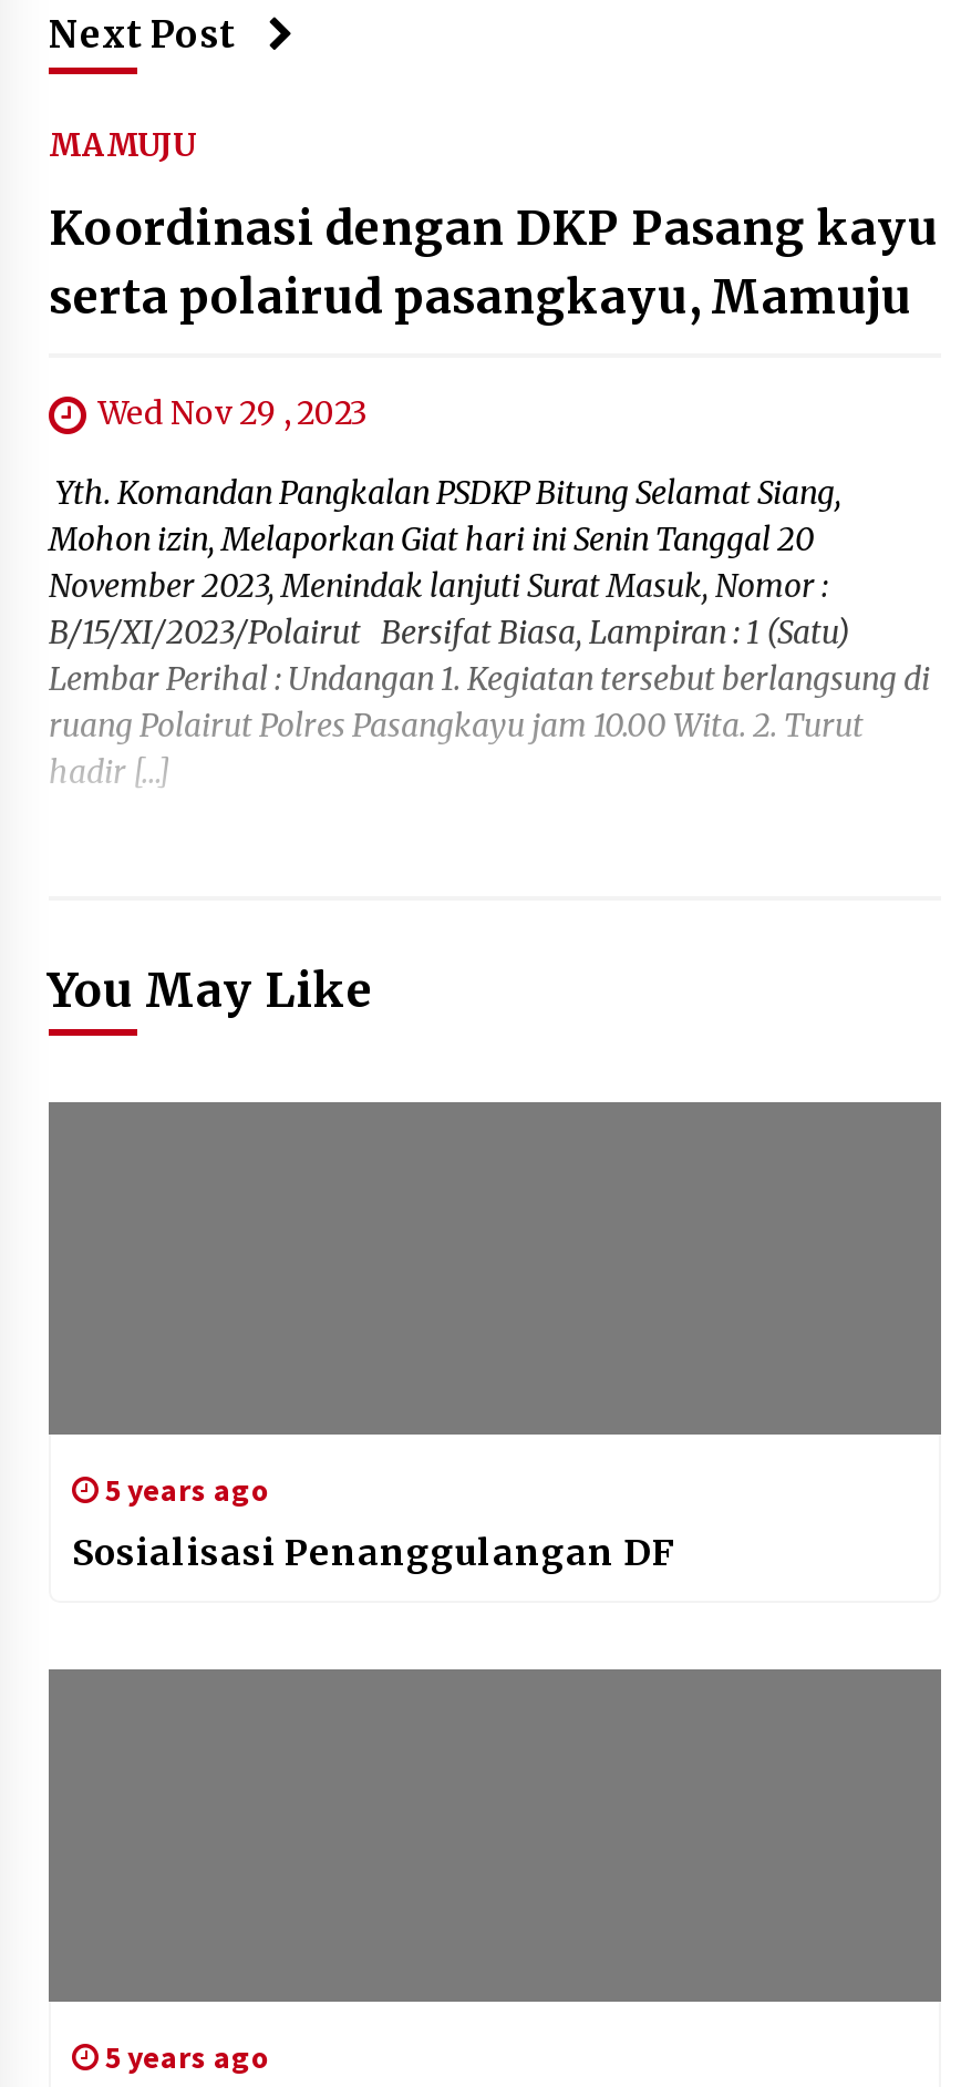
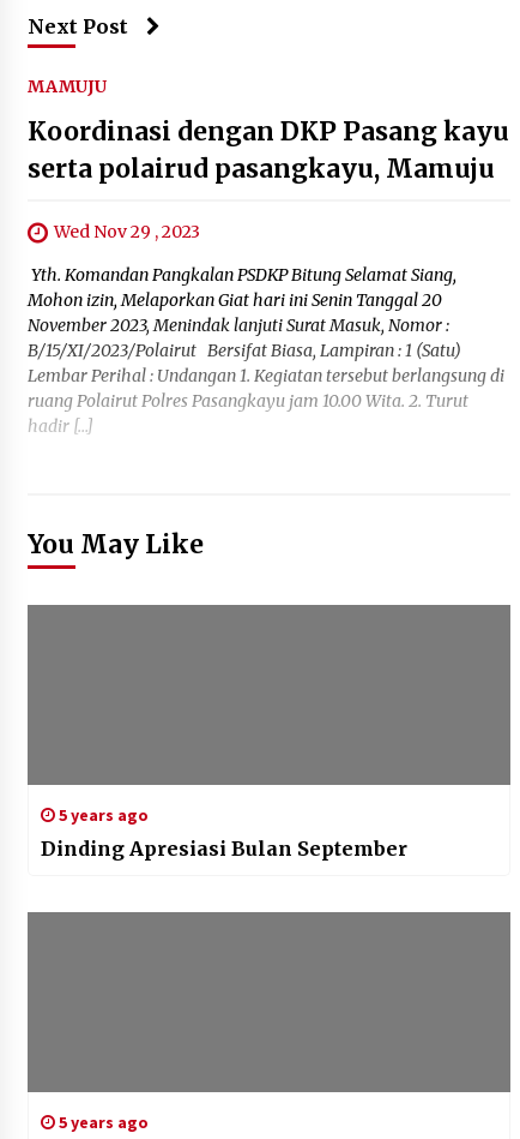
- Sosialisasi Penanggulangan DF
+ Dinding Apresiasi Bulan September
